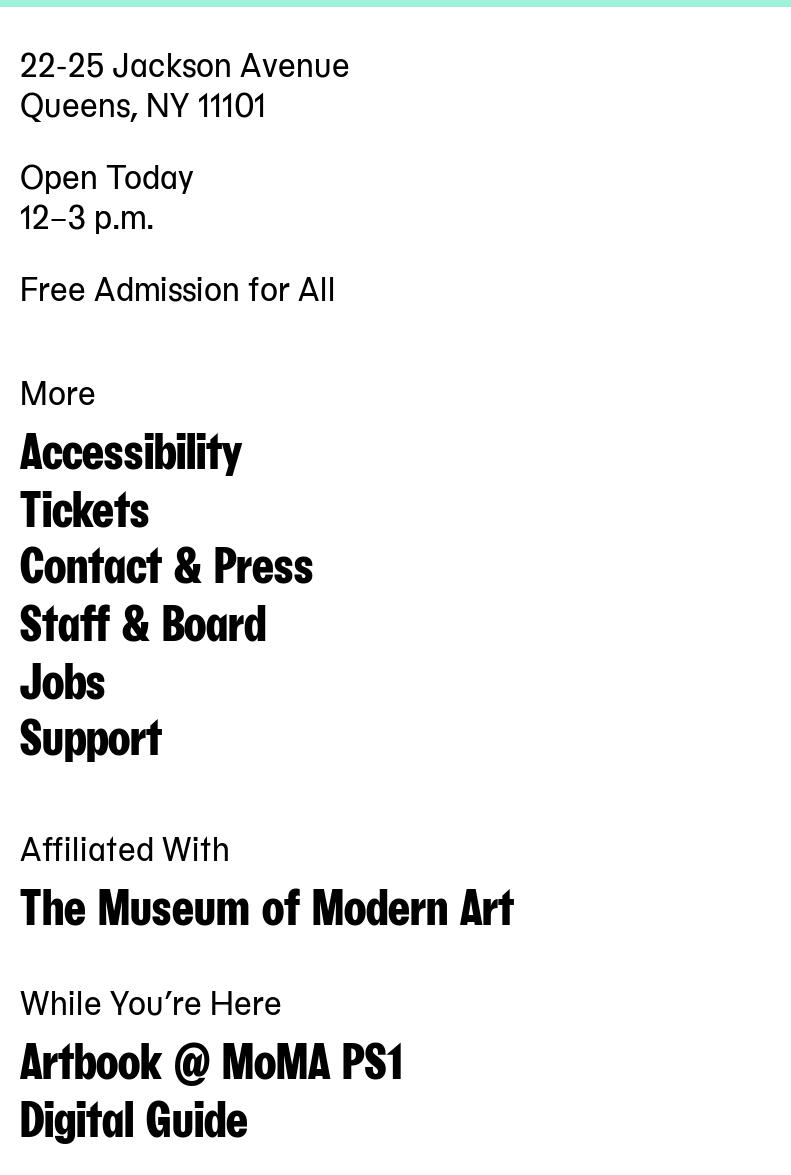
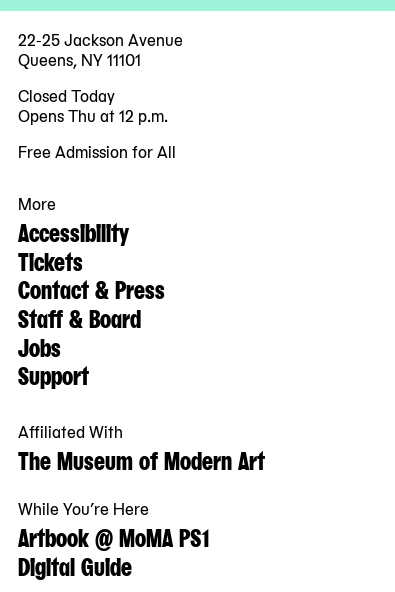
- Open Today
- 12–3 p.m.
+ Closed Today
+ Opens Thu at 12 p.m.
